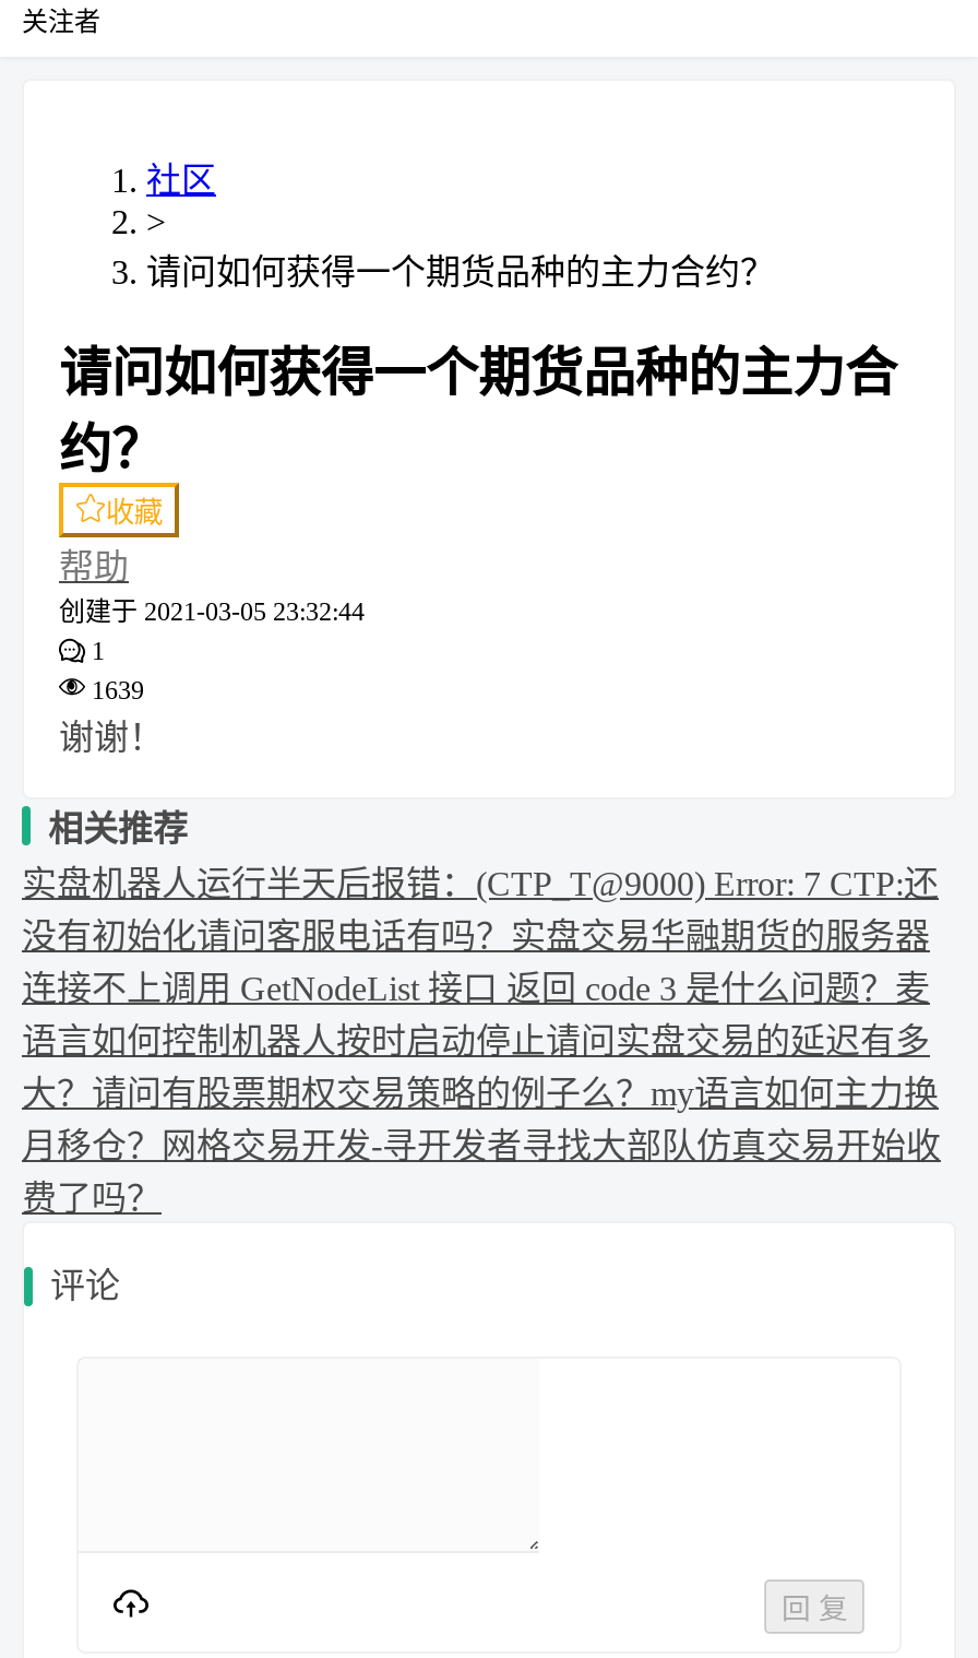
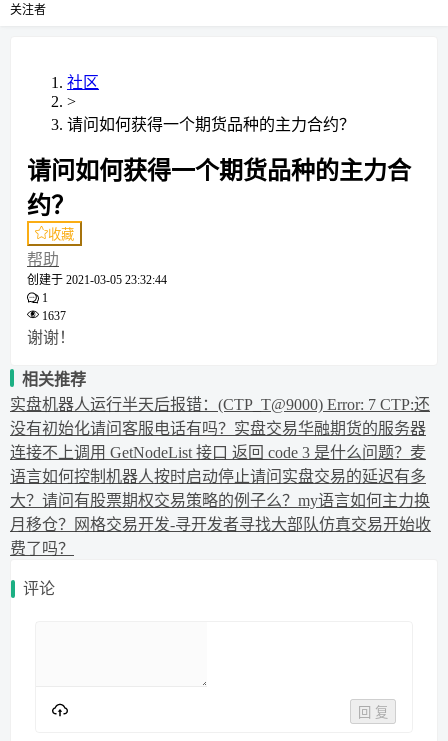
- 1639
+ 1637
